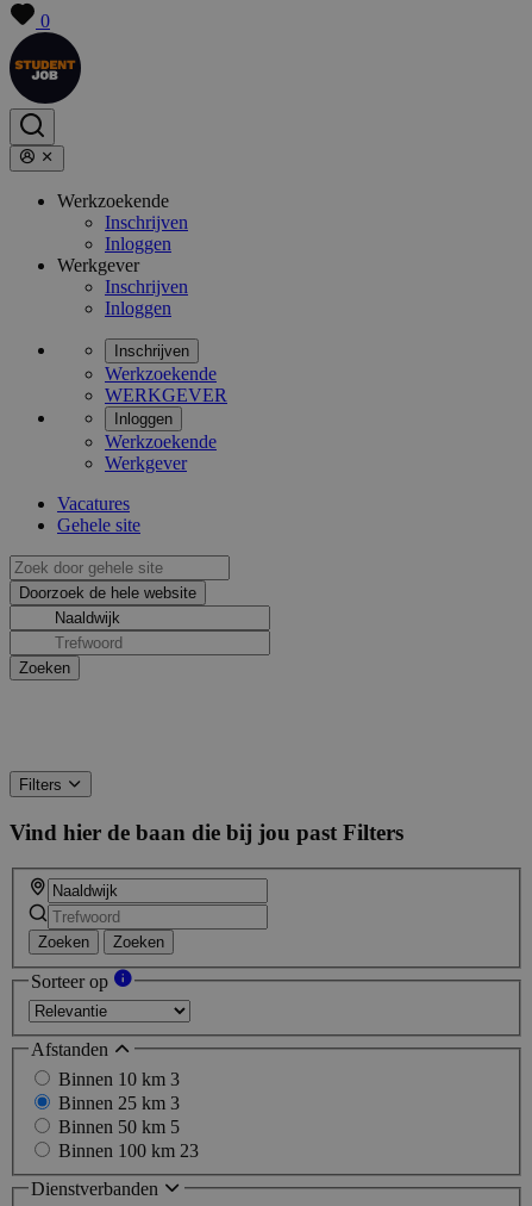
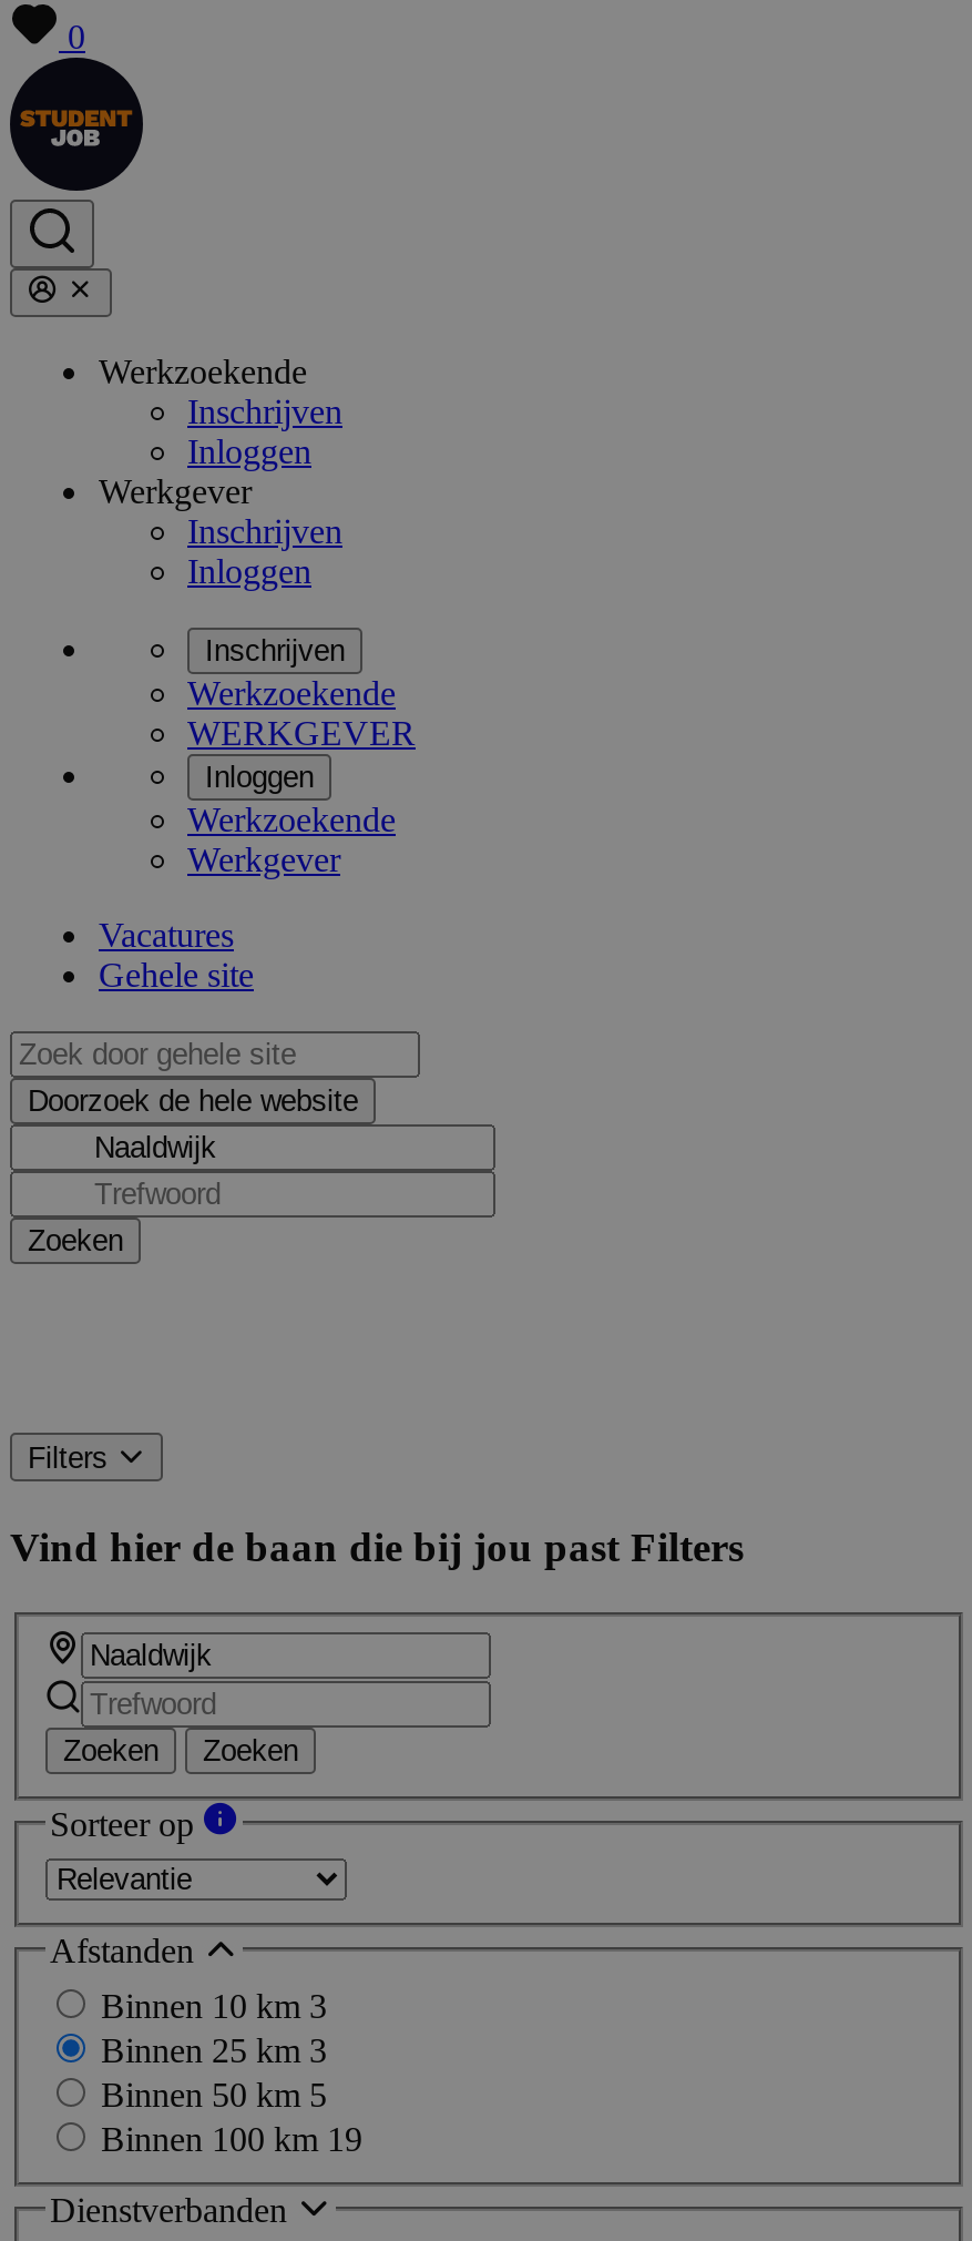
- Binnen 100 km 23
+ Binnen 100 km 19
